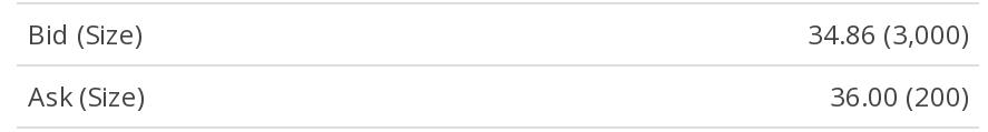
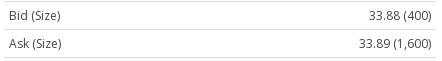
- 34.86 (3,000)
+ 33.88 (400)

- 36.00 (200)
+ 33.89 (1,600)
